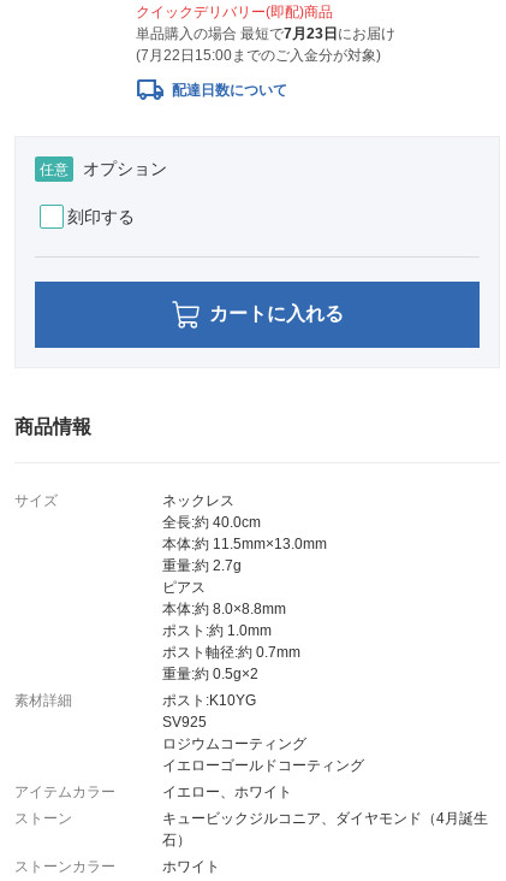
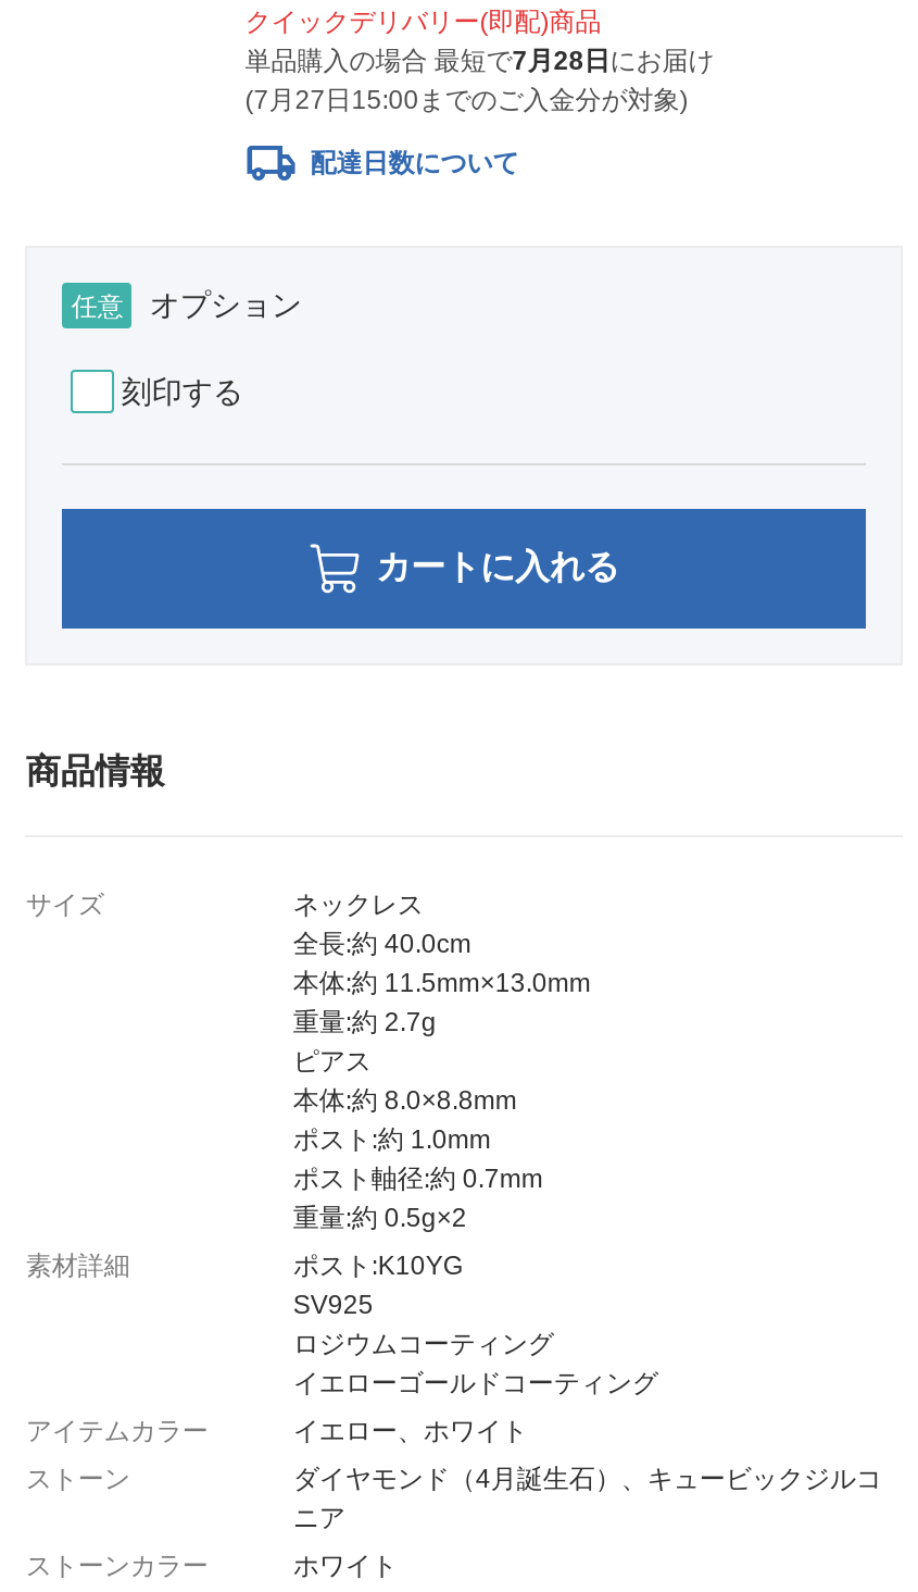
- 単品購入の場合 最短で7月23日にお届け
+ 単品購入の場合 最短で7月28日にお届け

- (7月22日15:00までのご入金分が対象)
+ (7月27日15:00までのご入金分が対象)

- キュービックジルコニア、ダイヤモンド（4月誕生
- 石）
+ ダイヤモンド（4月誕生石）、キュービックジルコ
+ ニア
